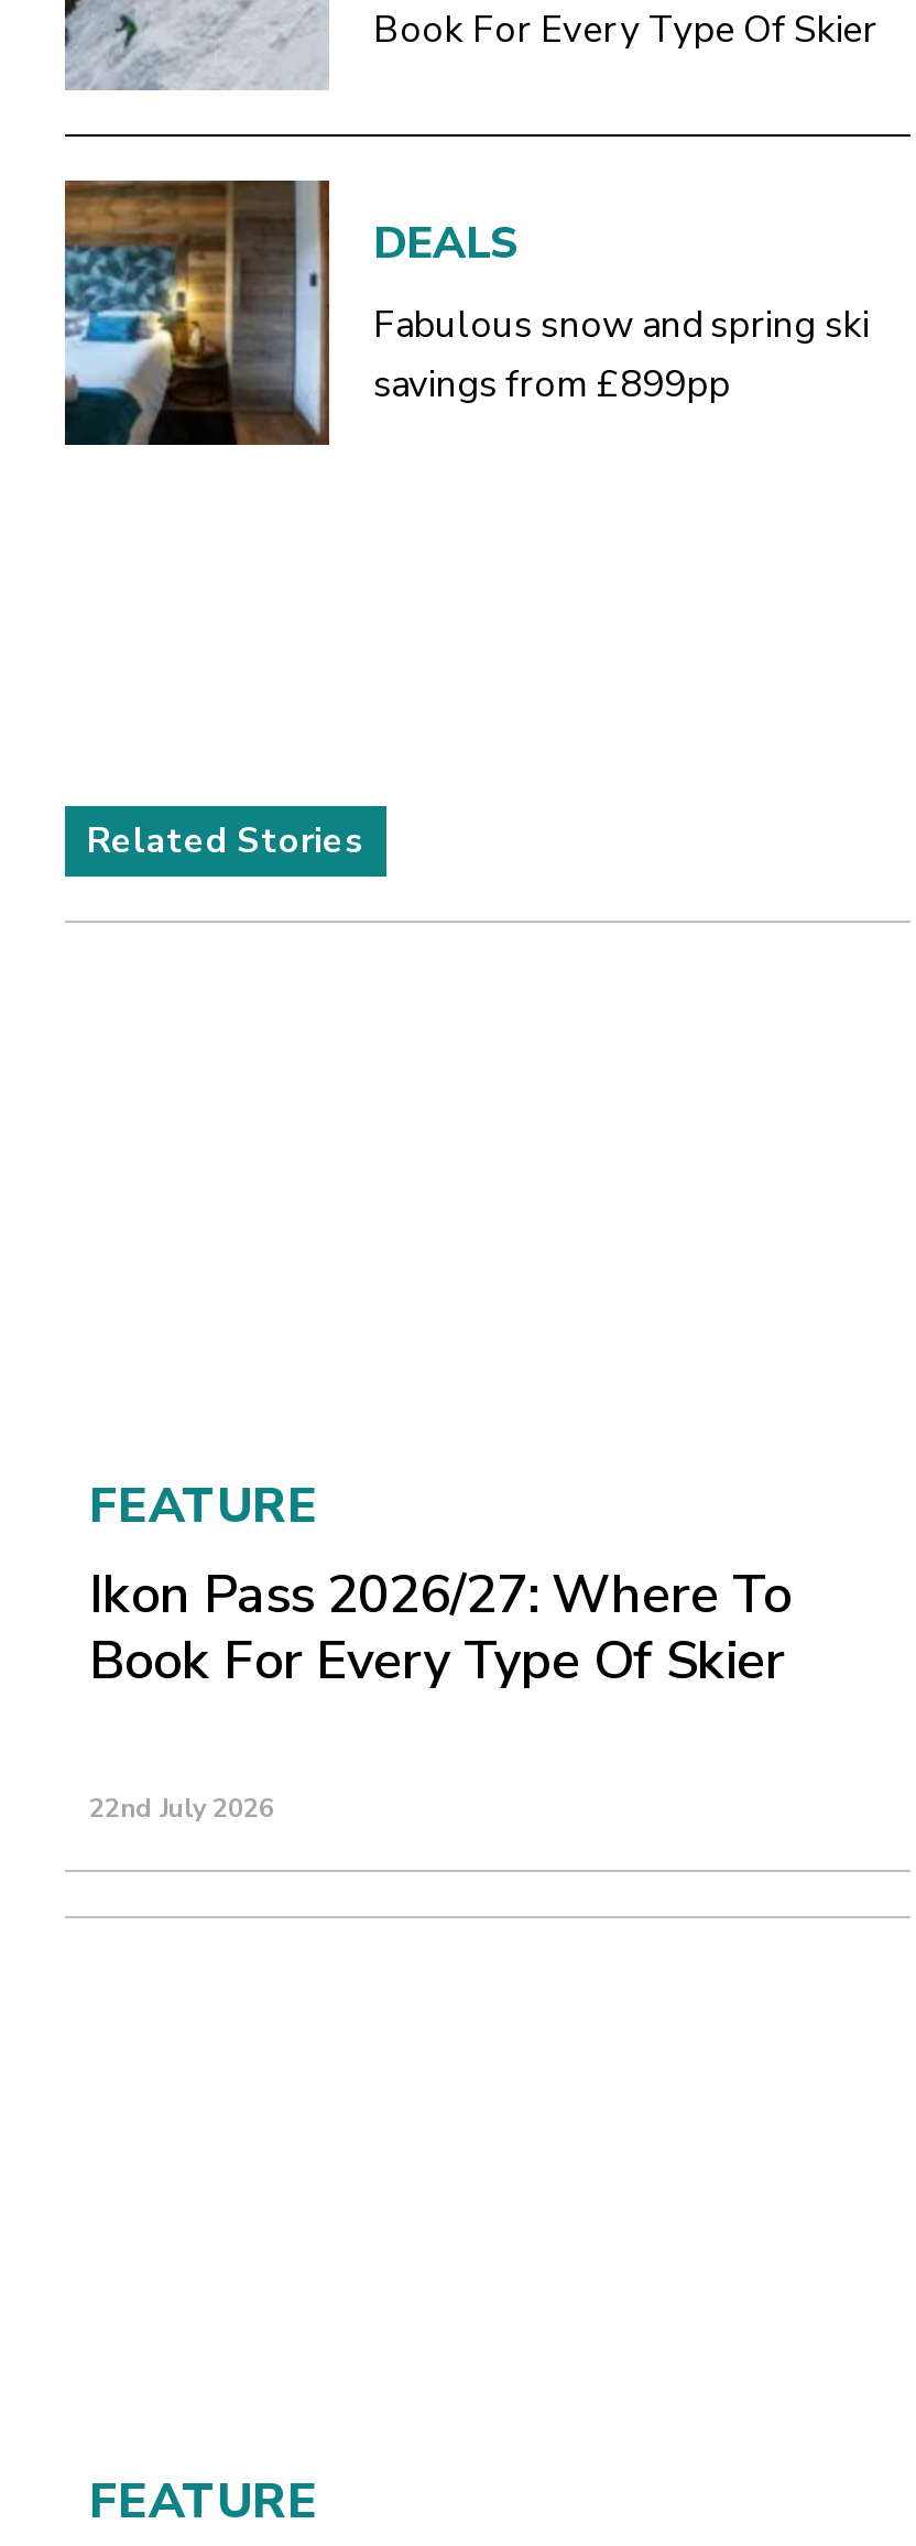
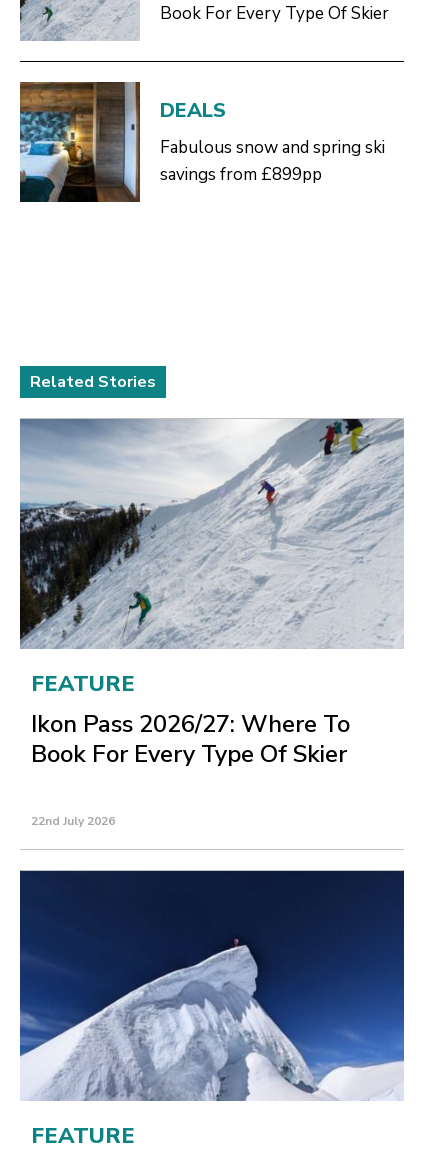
+ [image]

+ [image]
